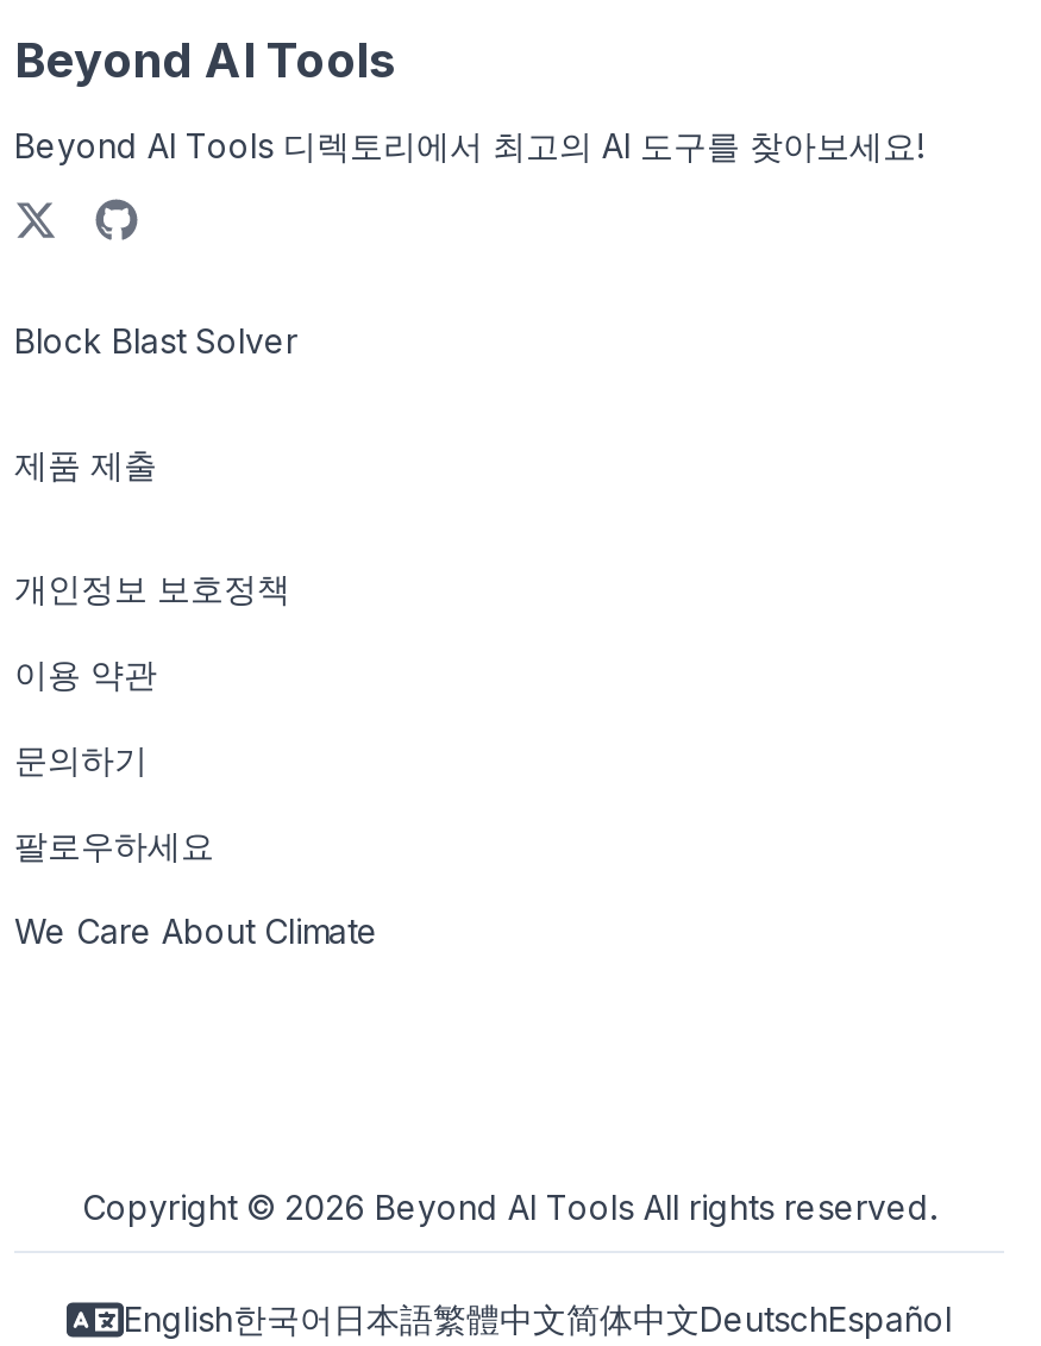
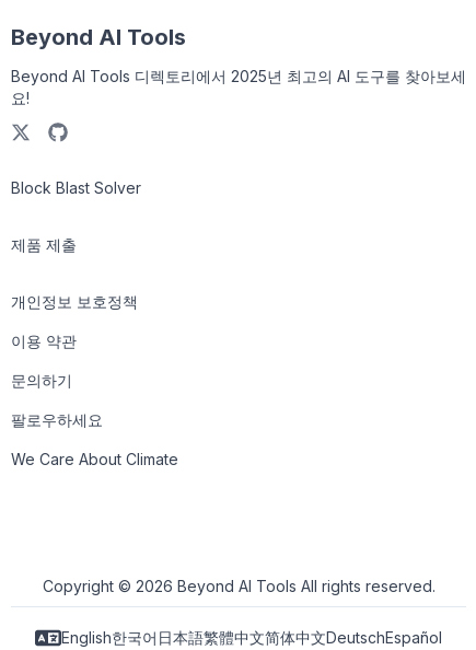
- Beyond AI Tools 디렉토리에서 최고의 AI 도구를 찾아보세요!
+ Beyond AI Tools 디렉토리에서 2025년 최고의 AI 도구를 찾아보세
+ 요!
